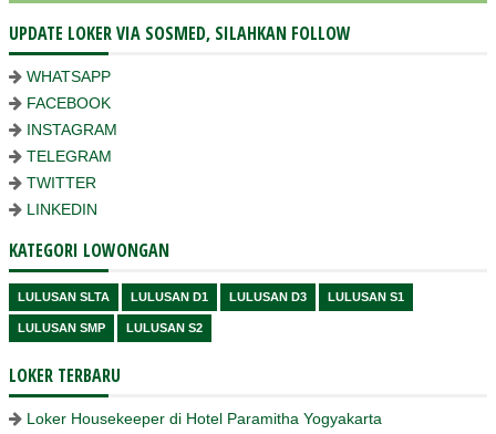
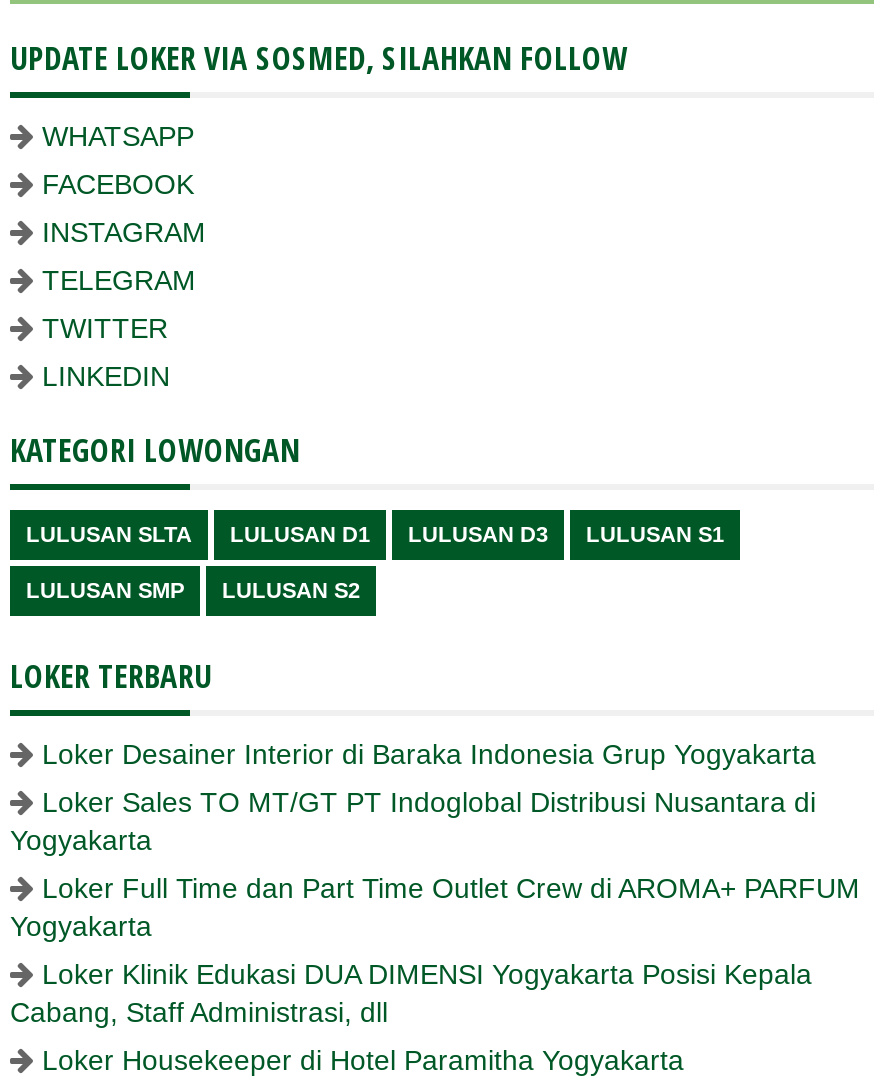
+ Loker Desainer Interior di Baraka Indonesia Grup Yogyakarta
+ Loker Sales TO MT/GT PT Indoglobal Distribusi Nusantara di
+ Yogyakarta
+ Loker Full Time dan Part Time Outlet Crew di AROMA+ PARFUM
+ Yogyakarta
+ Loker Klinik Edukasi DUA DIMENSI Yogyakarta Posisi Kepala
+ Cabang, Staff Administrasi, dll
